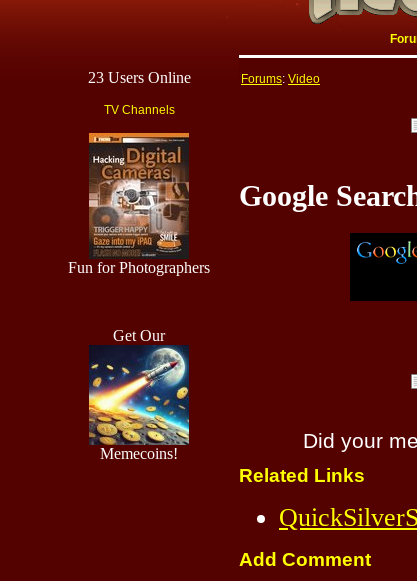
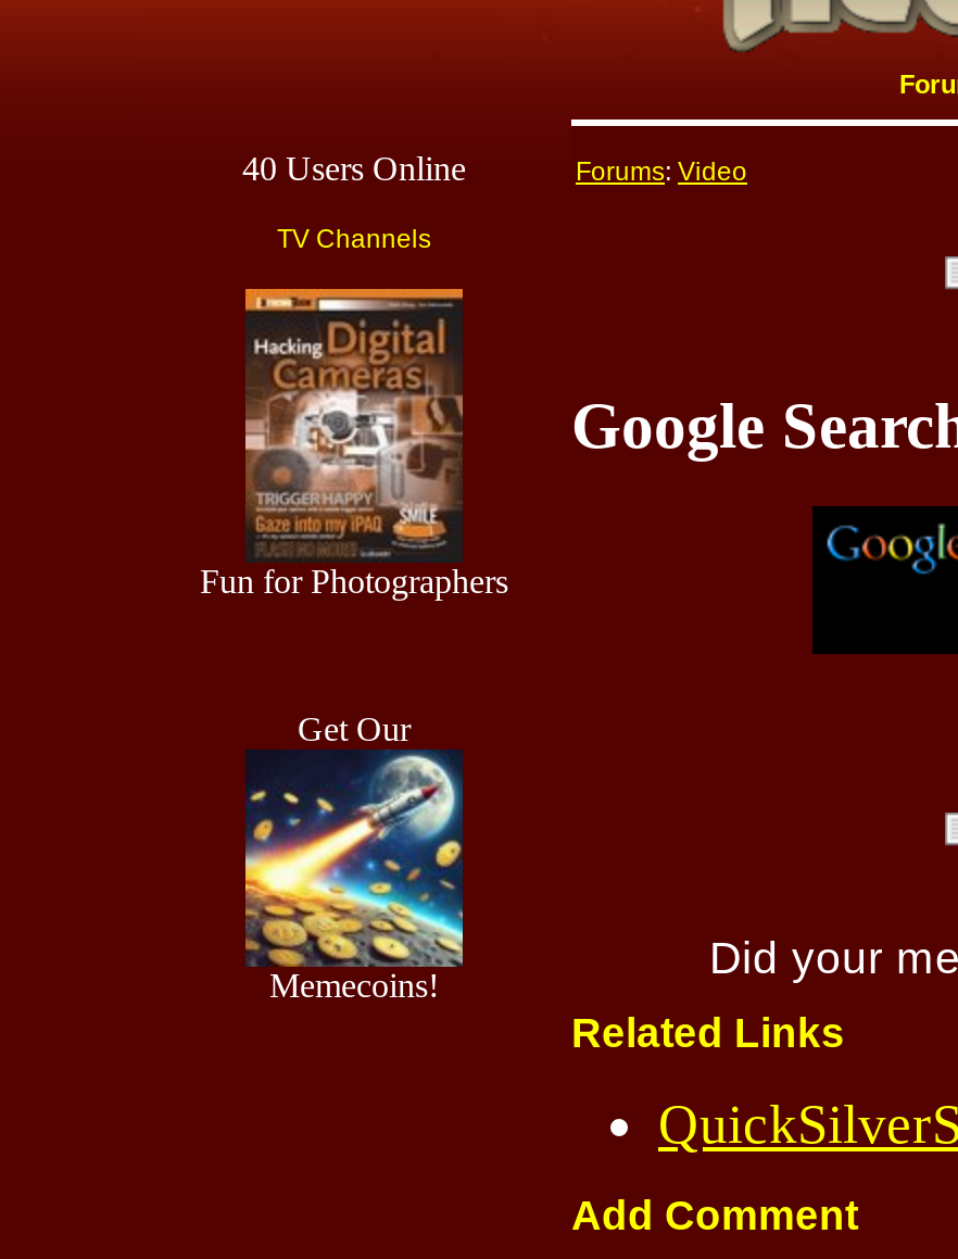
- 23 Users Online
+ 40 Users Online
